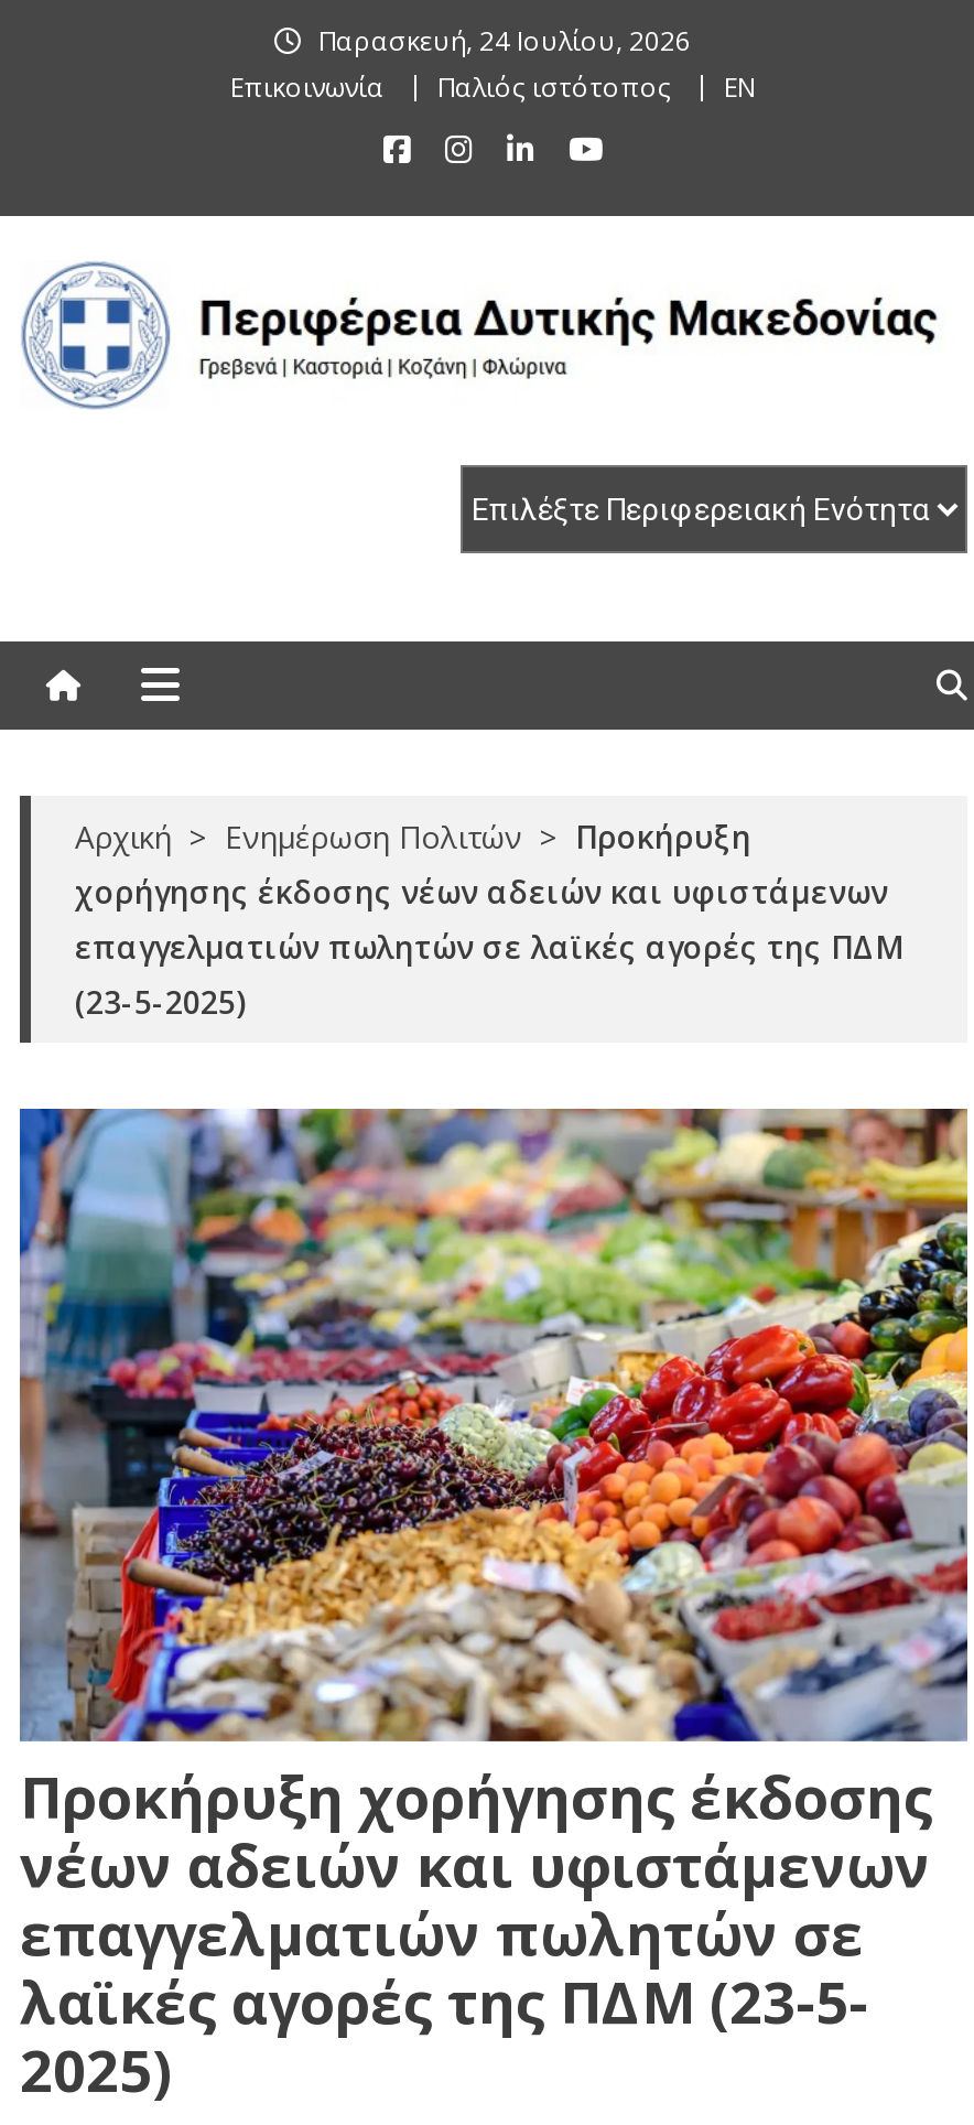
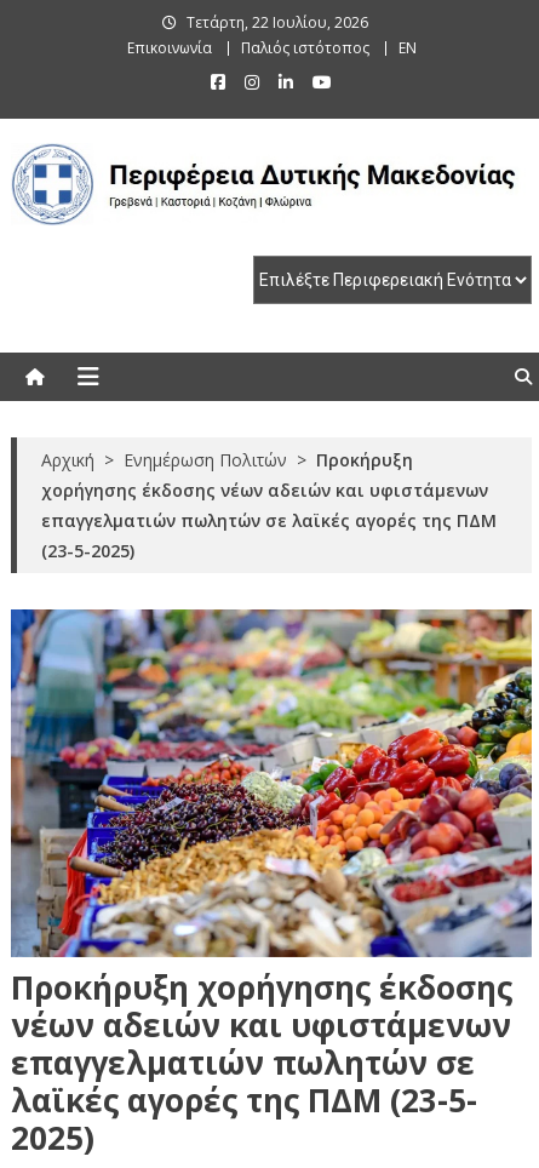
- Παρασκευή, 24 Ιουλίου, 2026
+ Τετάρτη, 22 Ιουλίου, 2026
